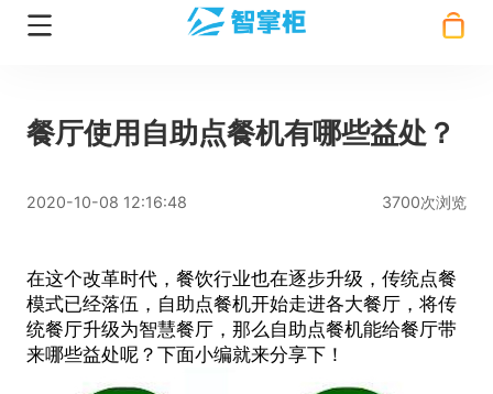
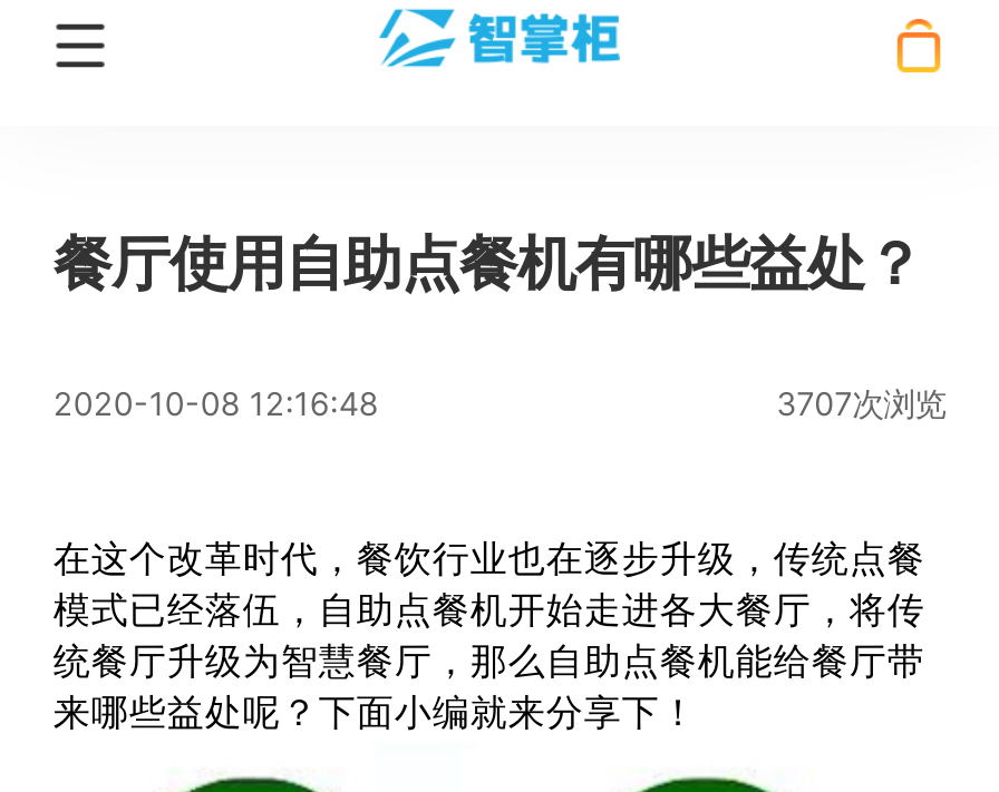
- 3700次浏览
+ 3707次浏览
